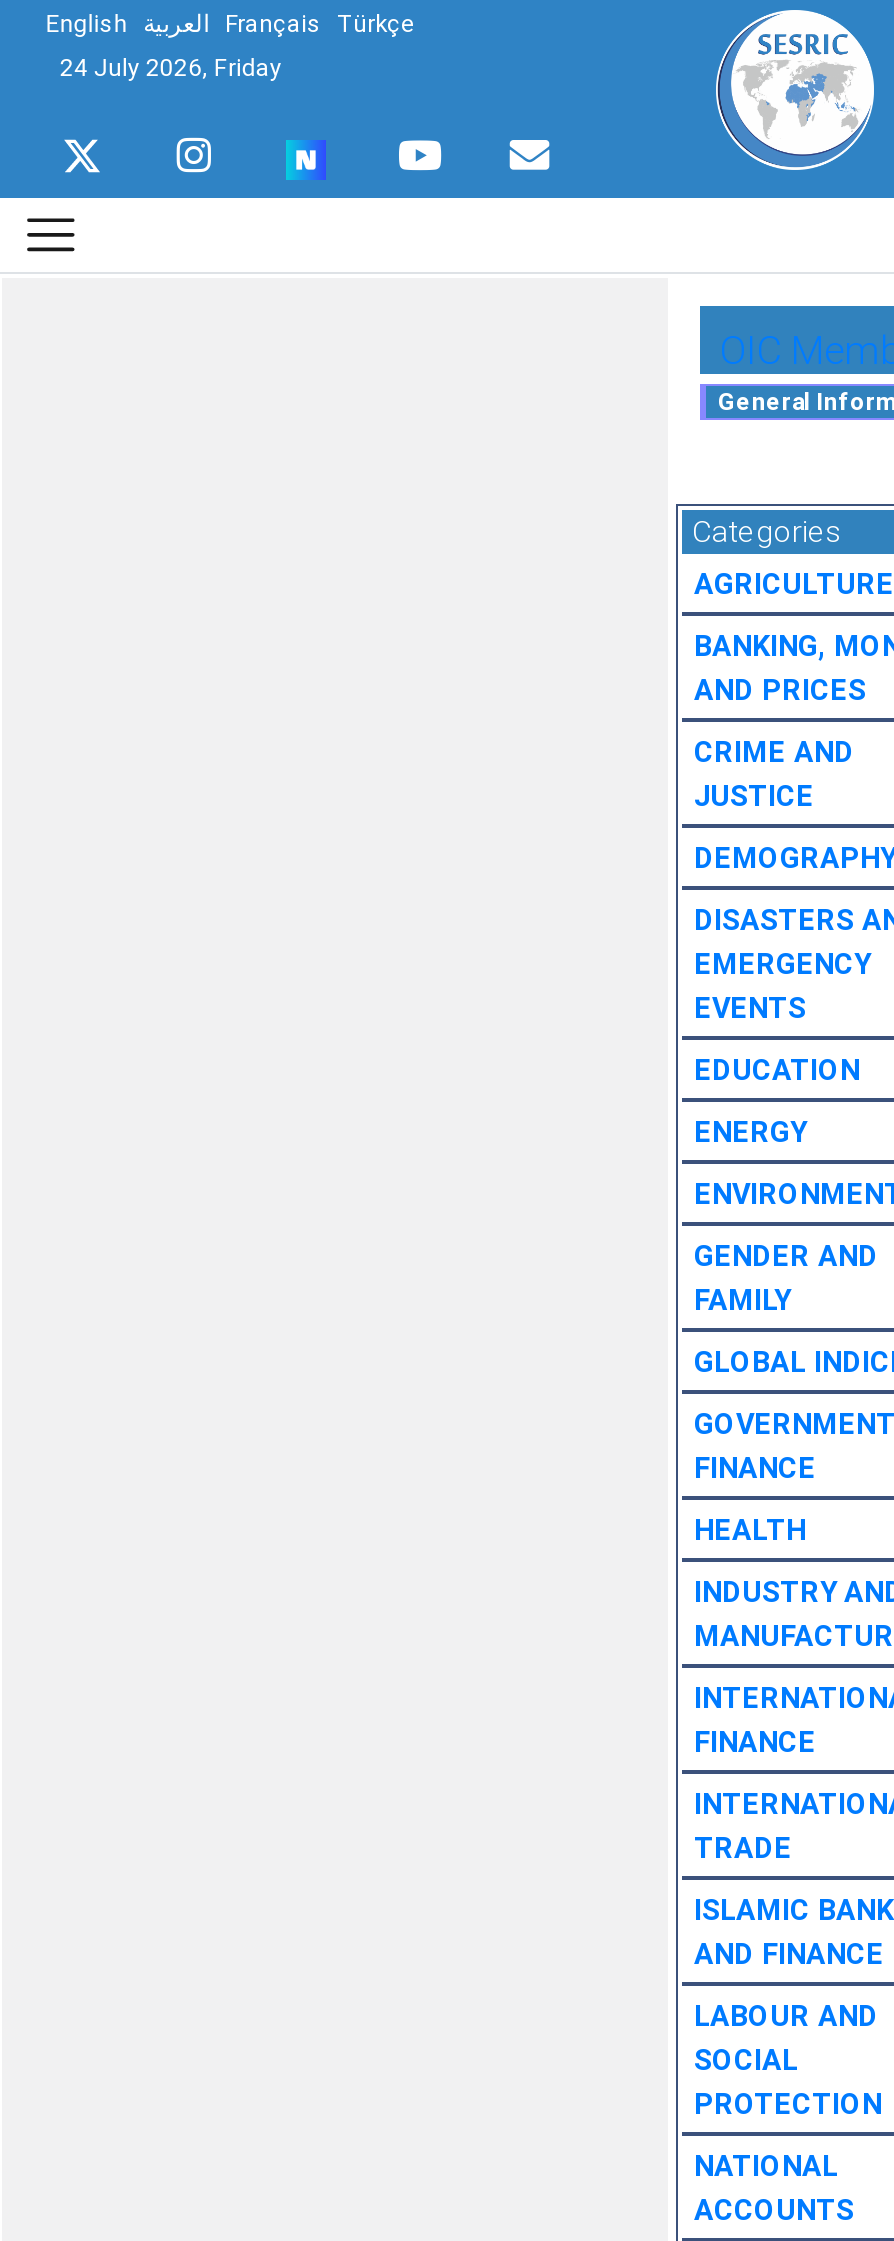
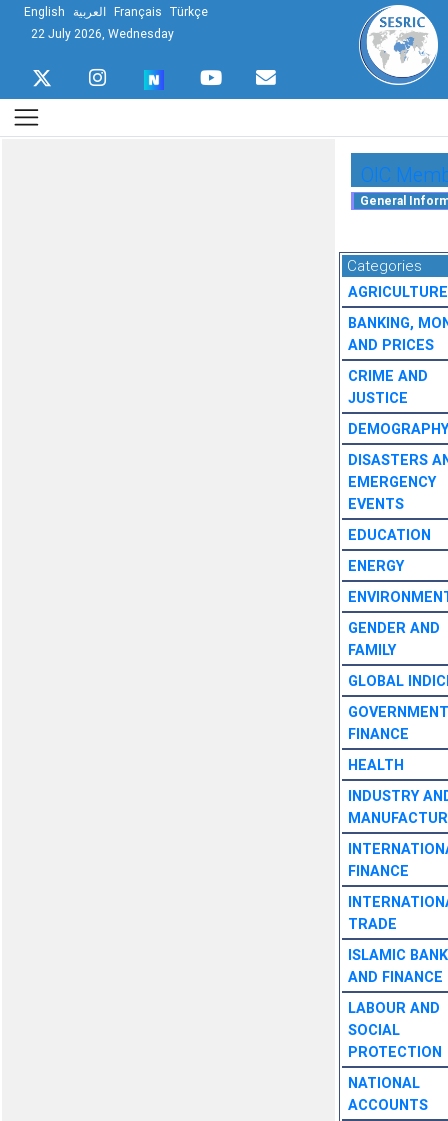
- 24 July 2026, Friday
+ 22 July 2026, Wednesday
